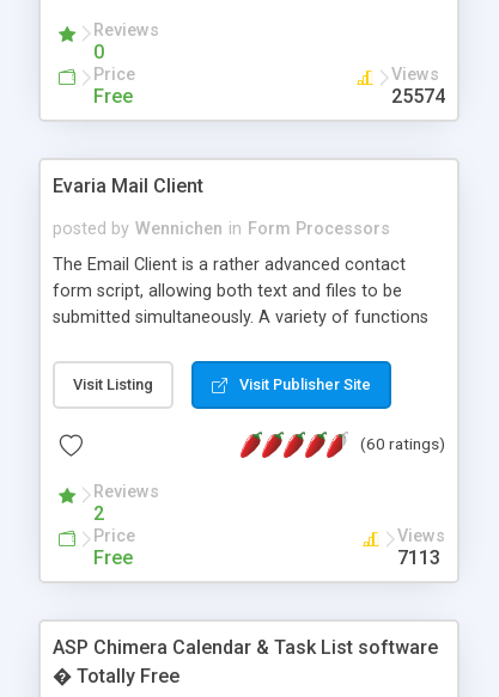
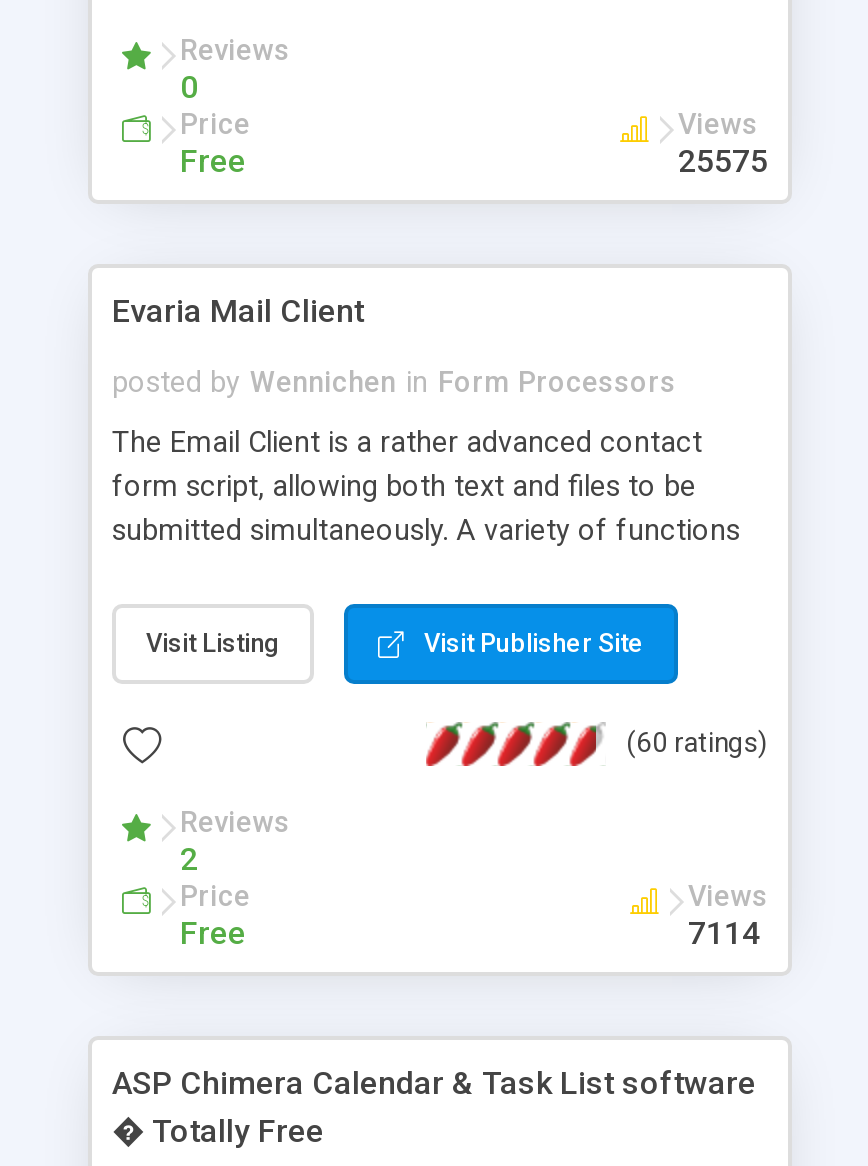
- 25574
+ 25575

- 7113
+ 7114
